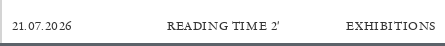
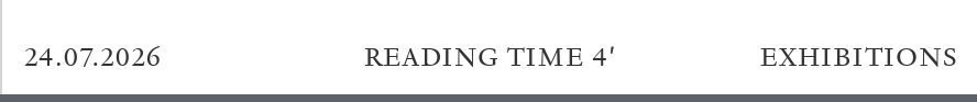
- 21.07.2026
- READING TIME 2′
+ 24.07.2026
+ READING TIME 4′
